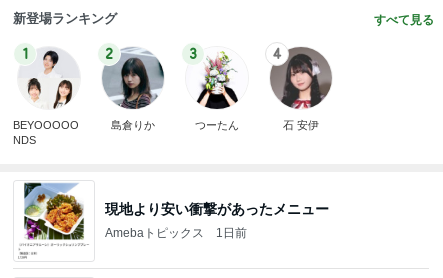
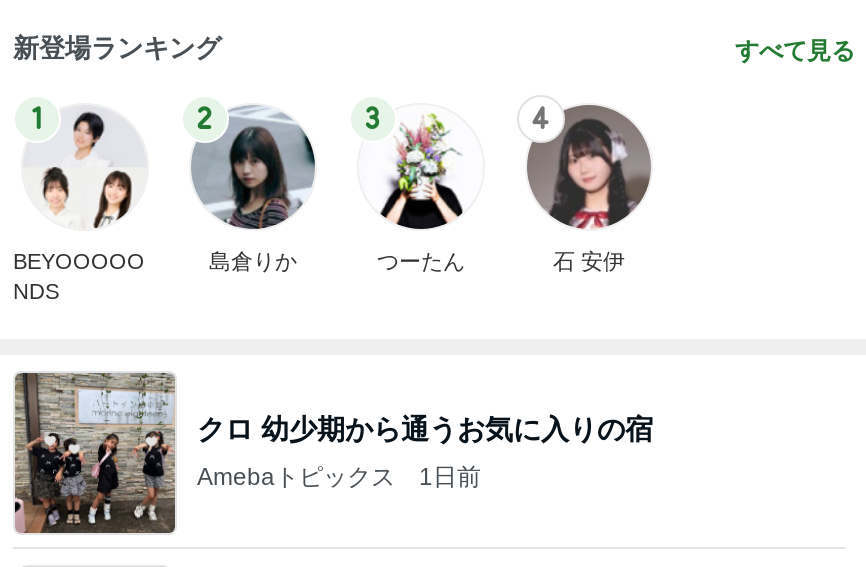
- [image]
- 現地より安い衝撃があったメニュー
+ [image]
+ クロ 幼少期から通うお気に入りの宿
